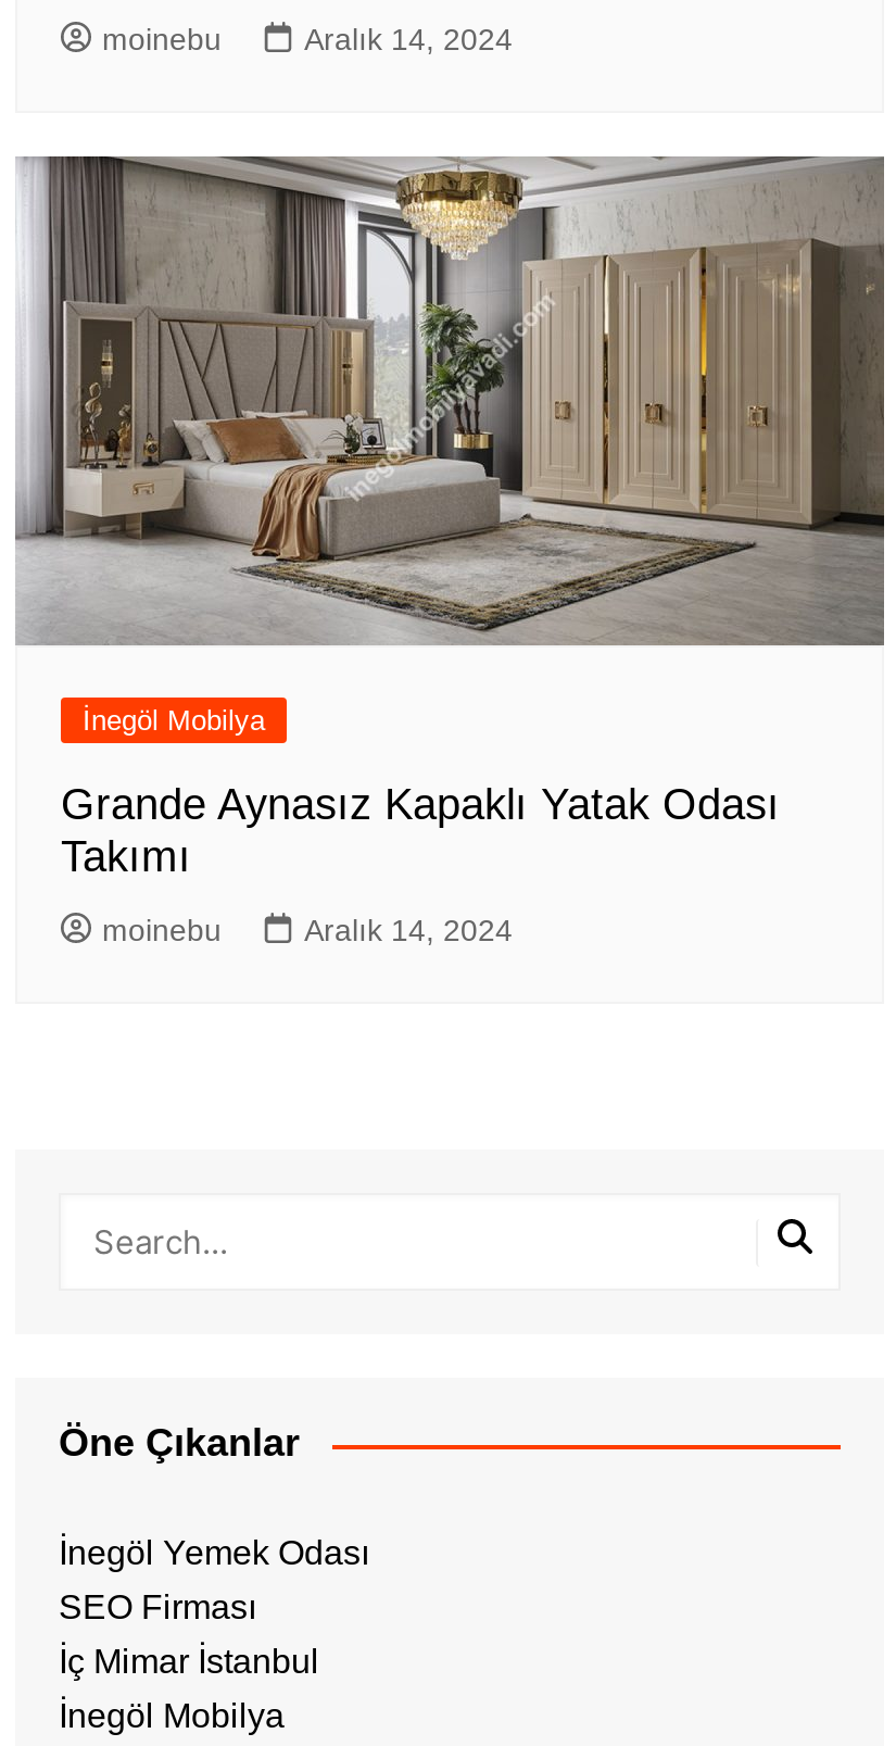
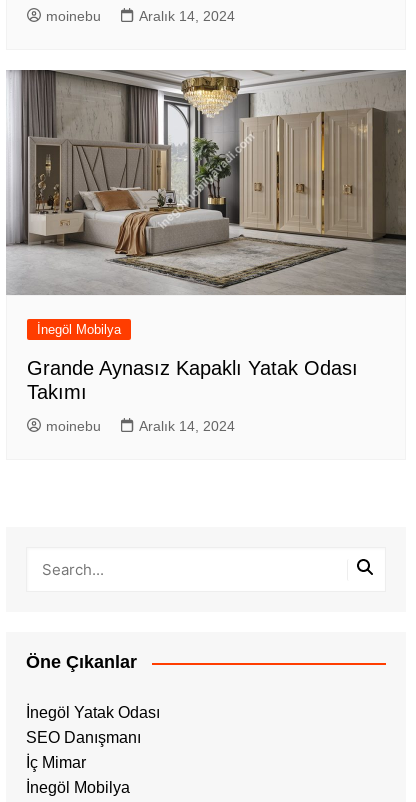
- İnegöl Yemek Odası
+ İnegöl Yatak Odası

- SEO Firması
+ SEO Danışmanı

- İç Mimar İstanbul
+ İç Mimar
